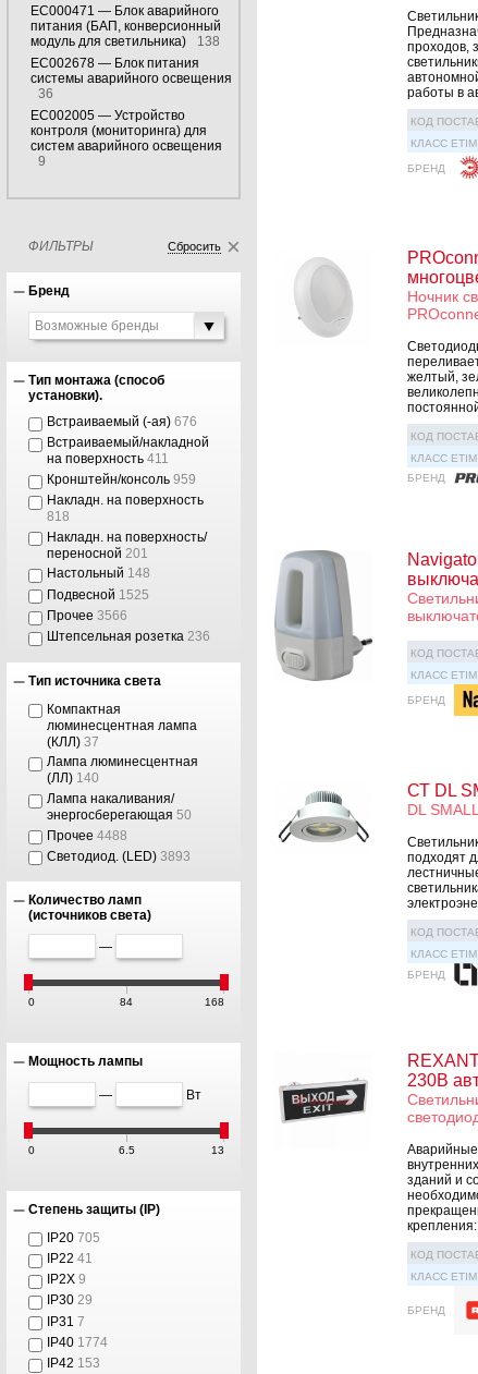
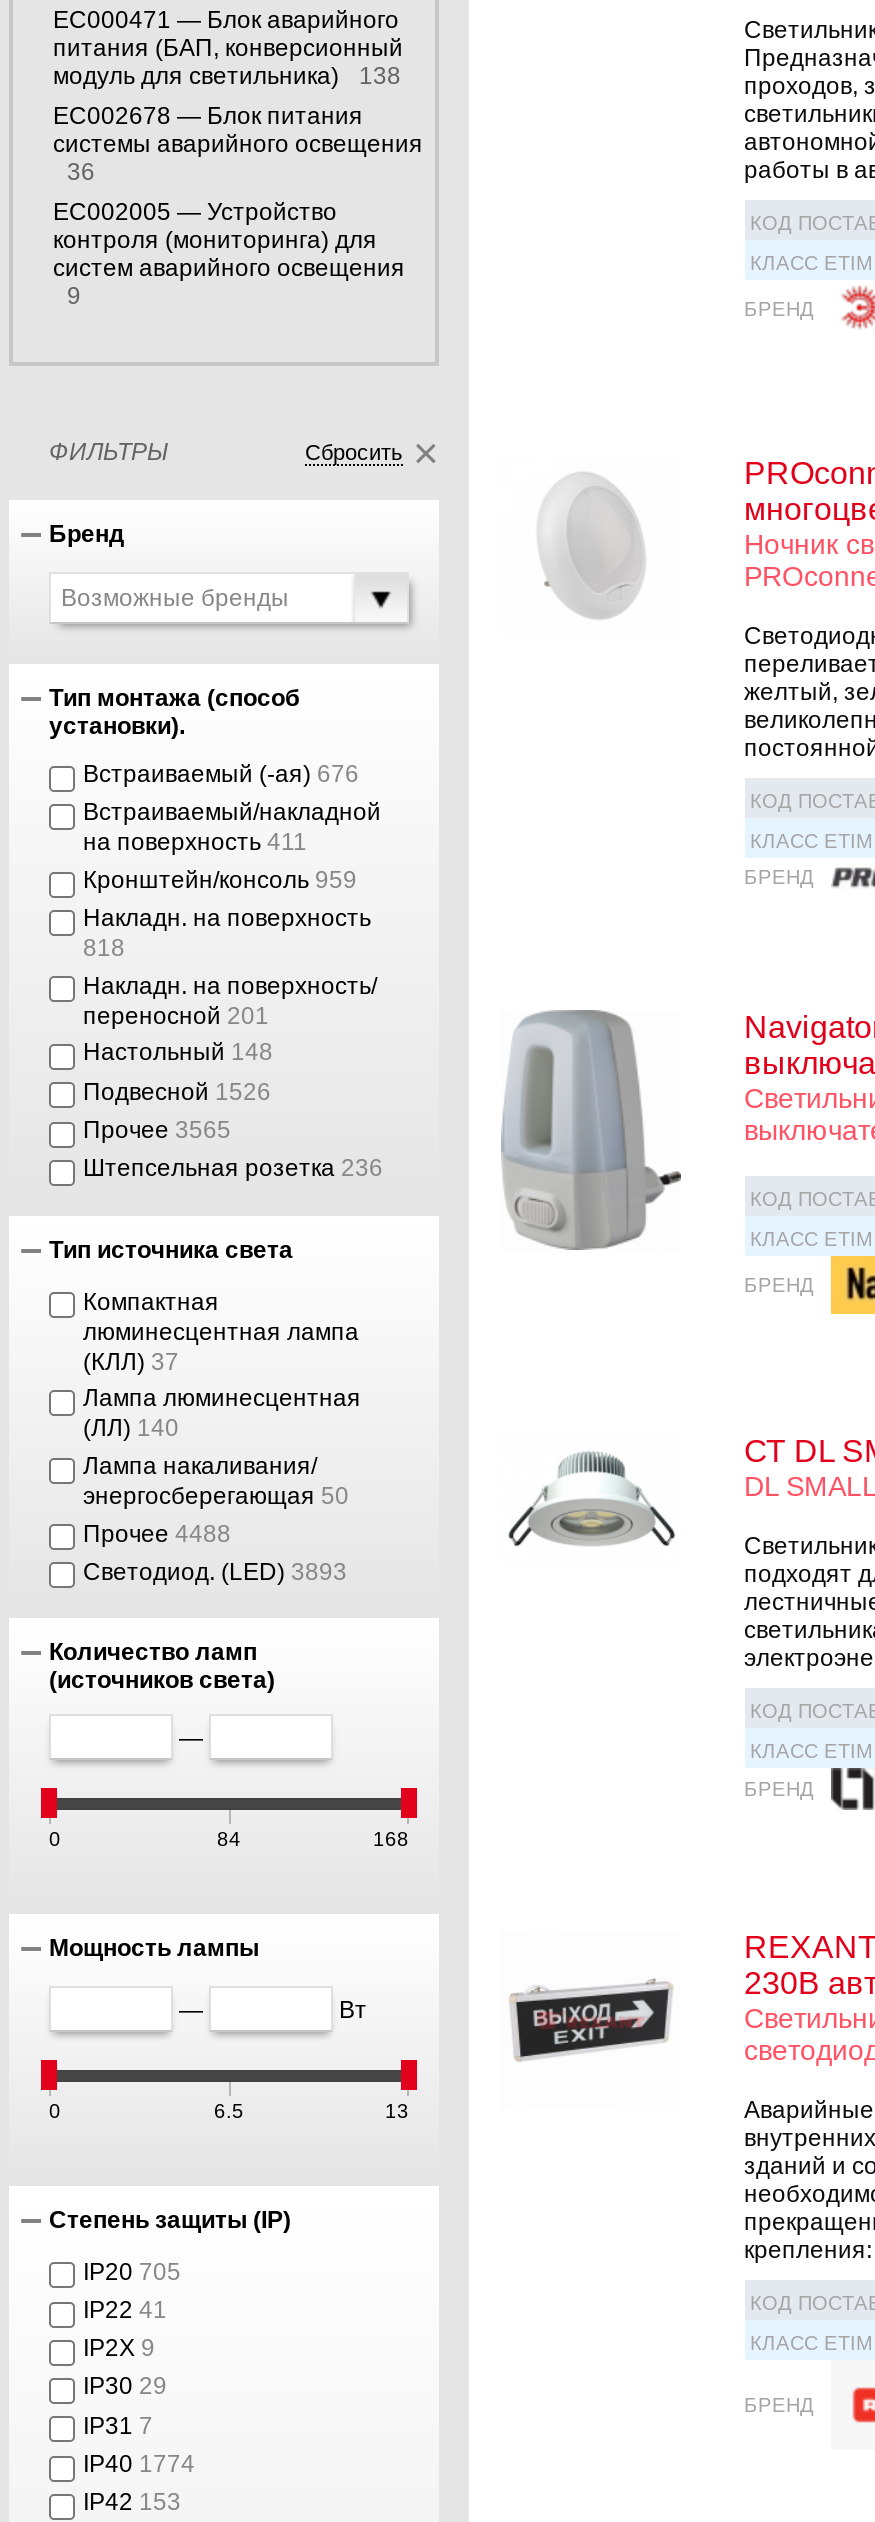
- Подвесной 1525
+ Подвесной 1526

- Прочее 3566
+ Прочее 3565
